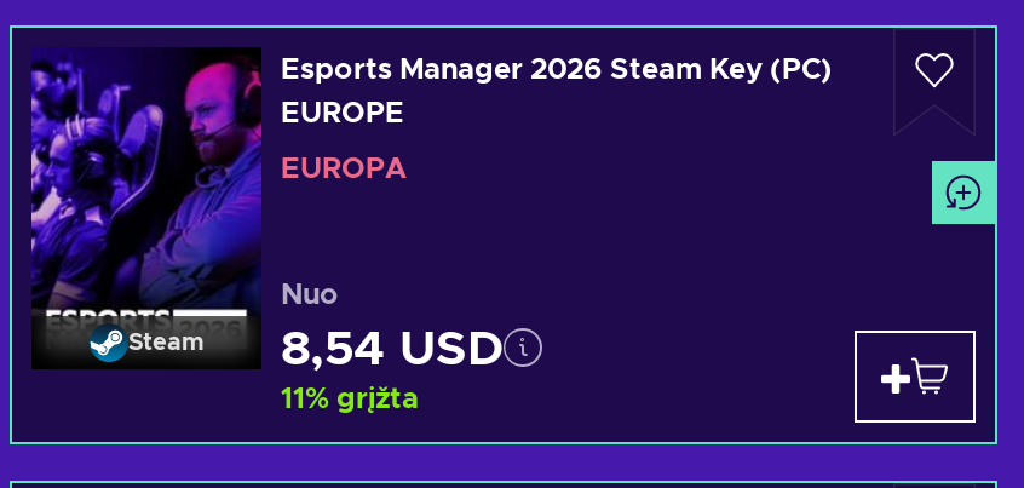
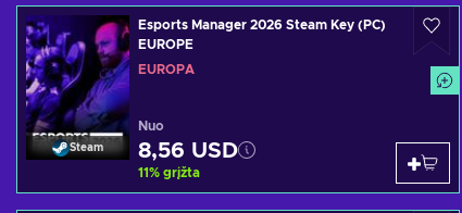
- 8,54 USD
+ 8,56 USD
